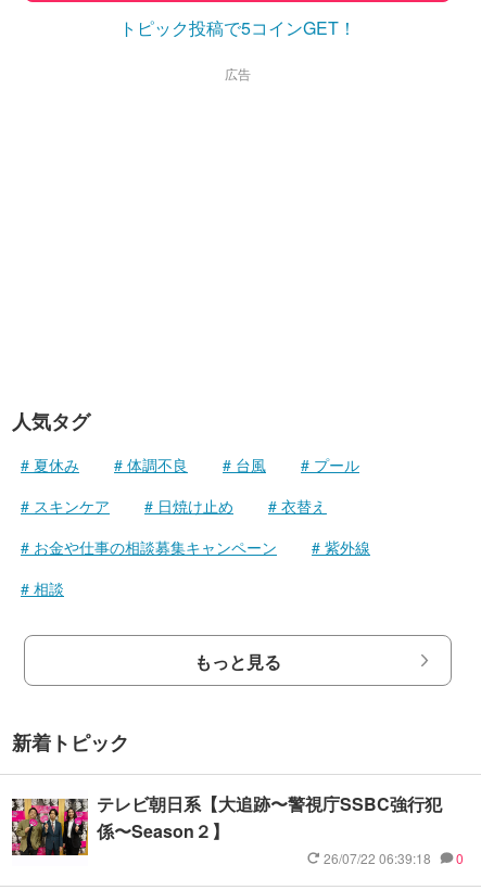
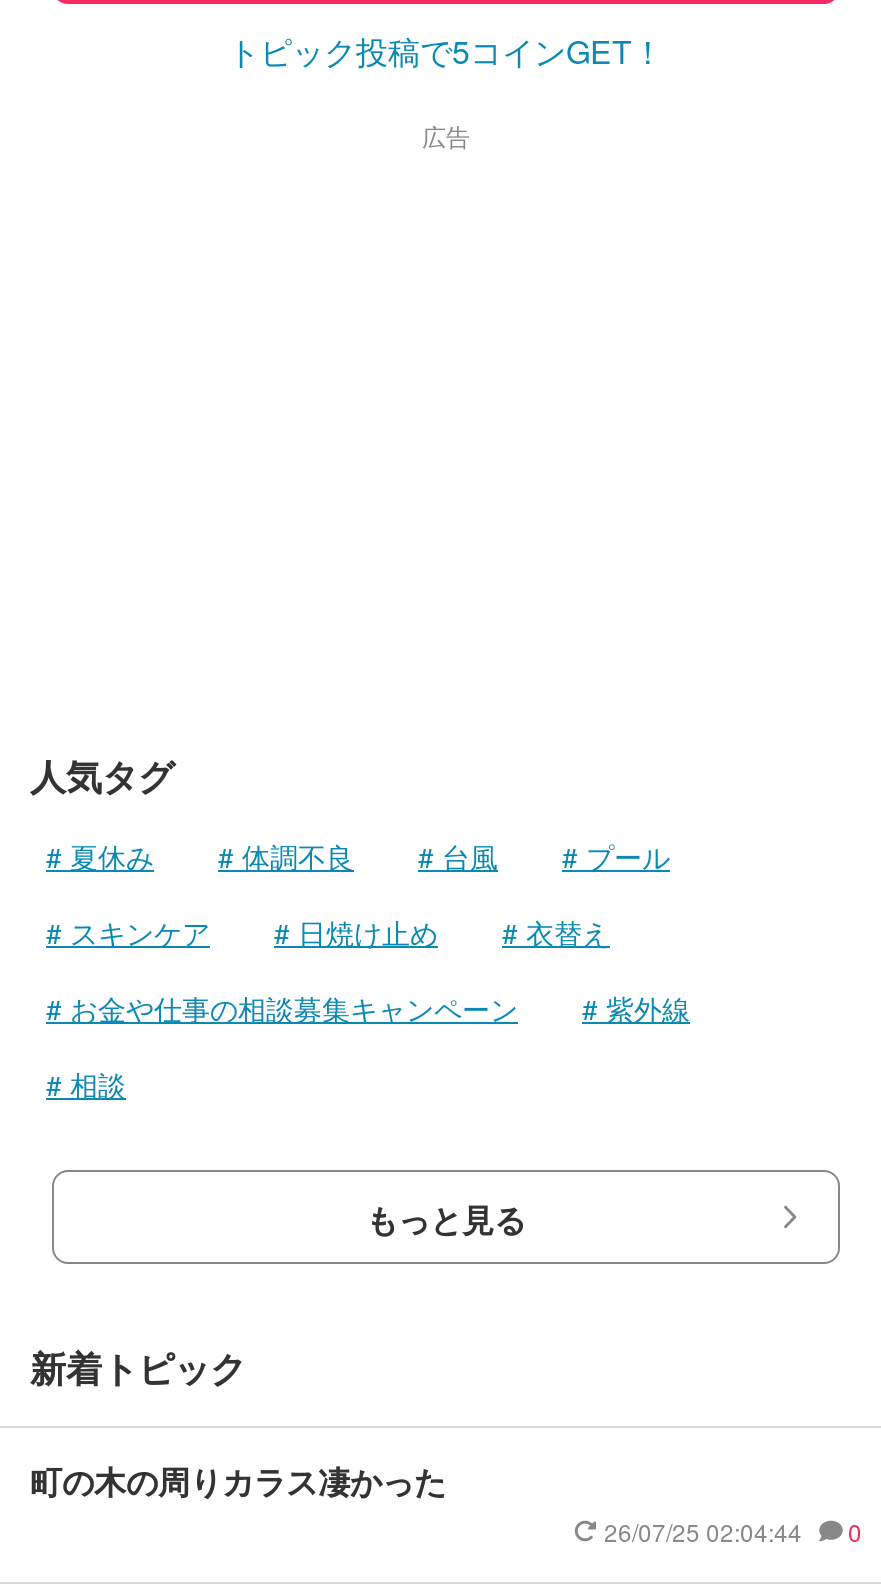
- テレビ朝日系【大追跡〜警視庁SSBC強行犯
- 係〜Season２】
- 26/07/22 06:39:18
+ 町の木の周りカラス凄かった
+ 26/07/25 02:04:44
